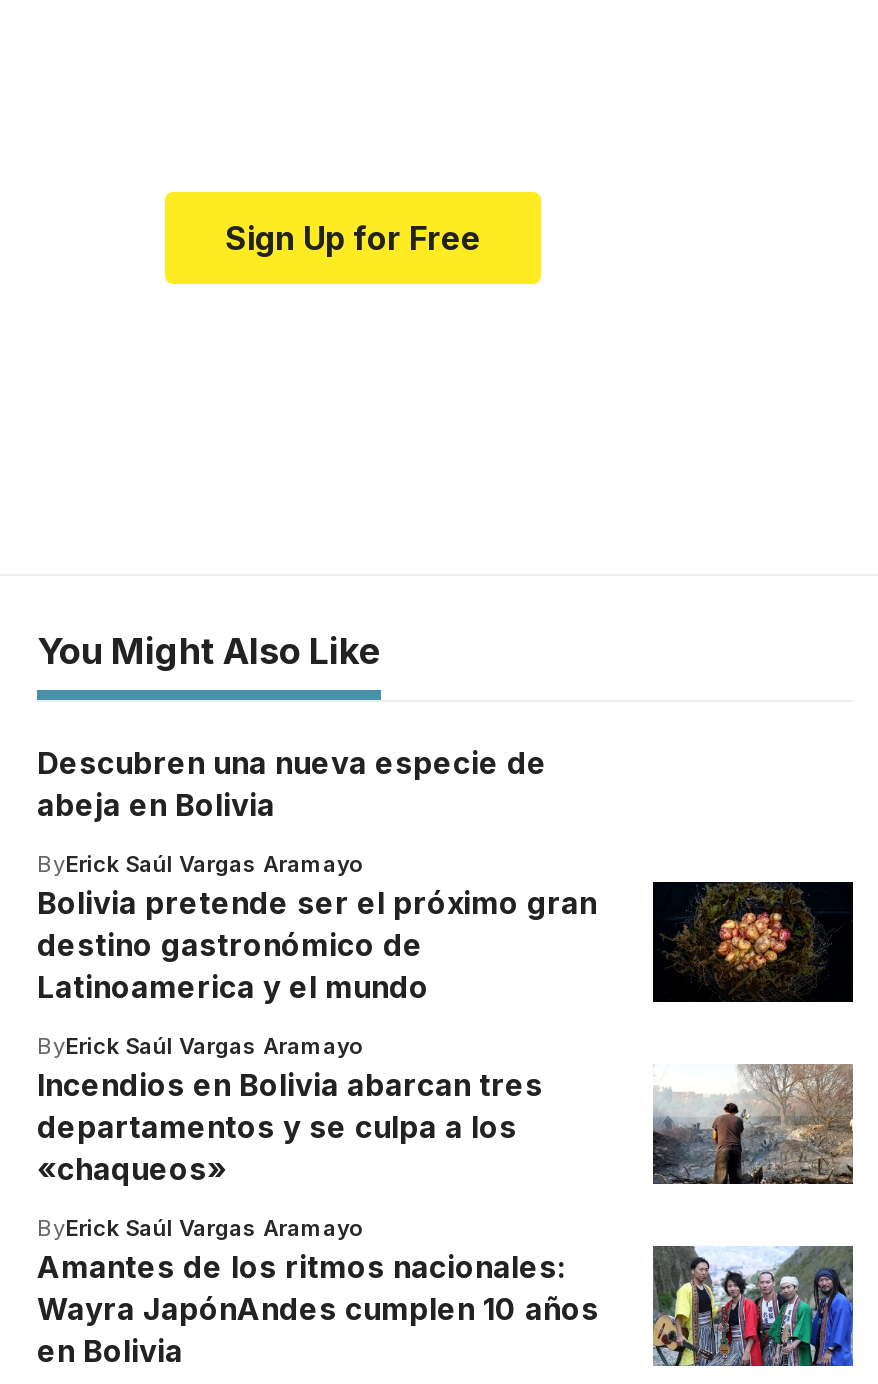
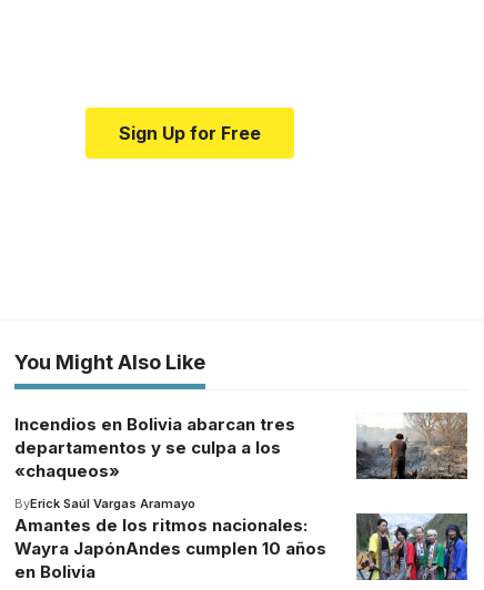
- [image]
- Descubren una nueva especie de
- abeja en Bolivia
- ByErick Saúl Vargas Aramayo
- Bolivia pretende ser el próximo gran
- destino gastronómico de
- Latinoamerica y el mundo
- ByErick Saúl Vargas Aramayo
